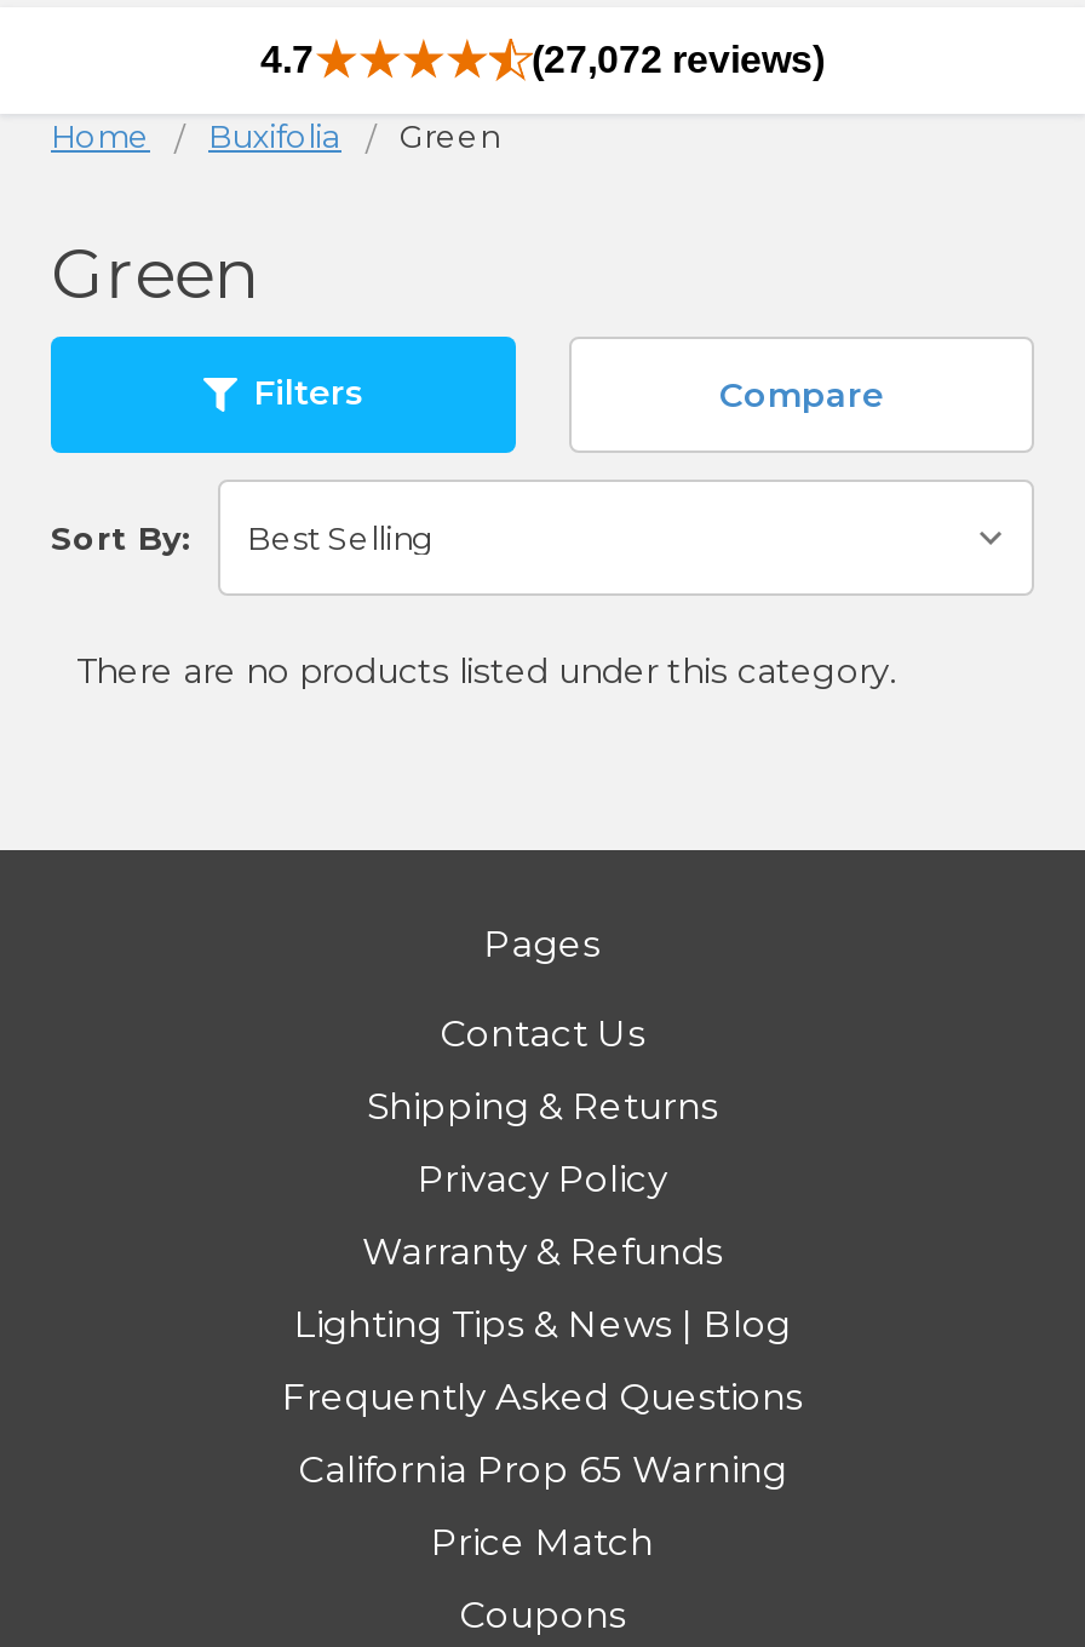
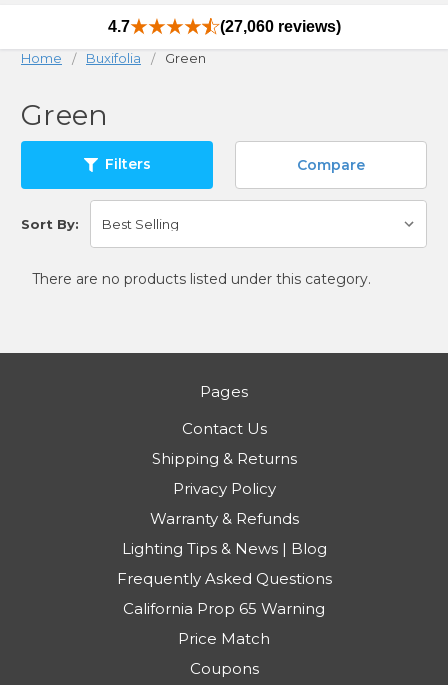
- (27,072 reviews)
+ (27,060 reviews)
